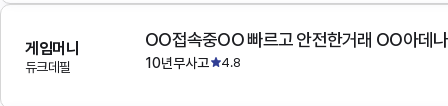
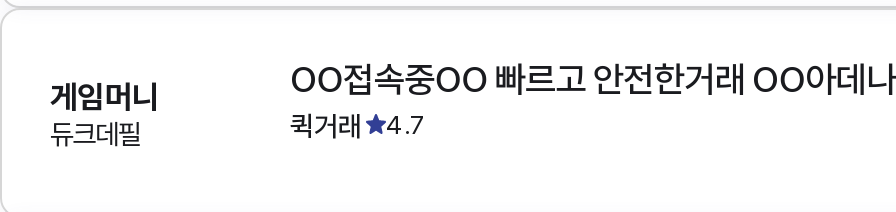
- 10년무사고
- 4.8
+ 퀵거래
+ 4.7
